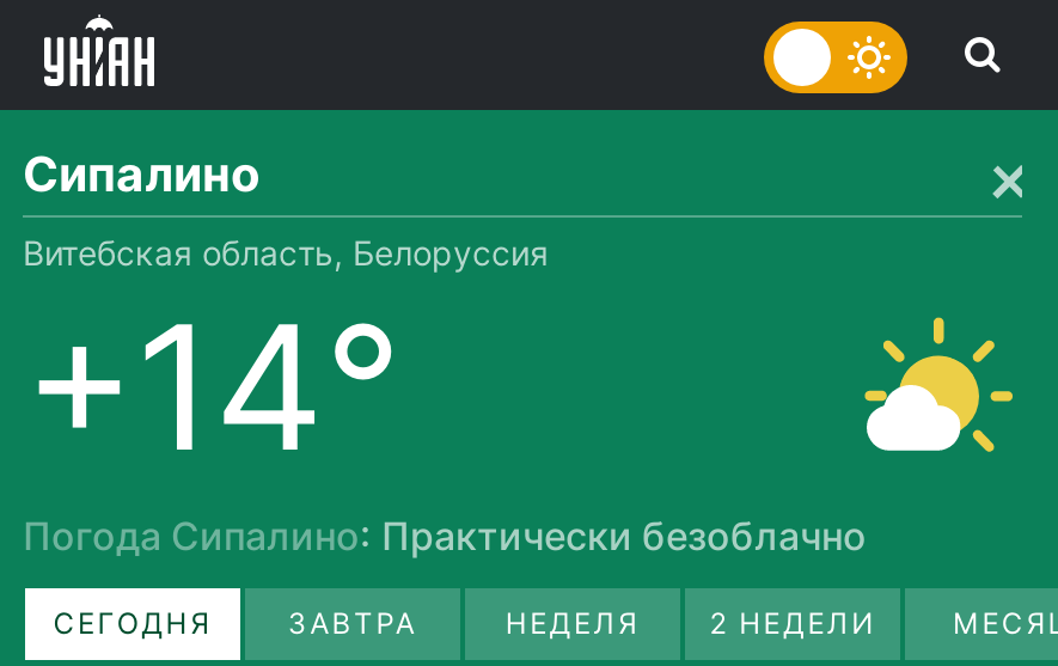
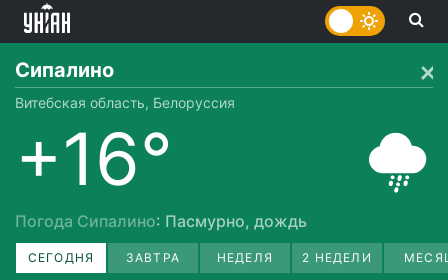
- +14°
+ +16°

- [image]
+ [image]

- Погода Сипалино: Практически безоблачно
+ Погода Сипалино: Пасмурно, дождь
